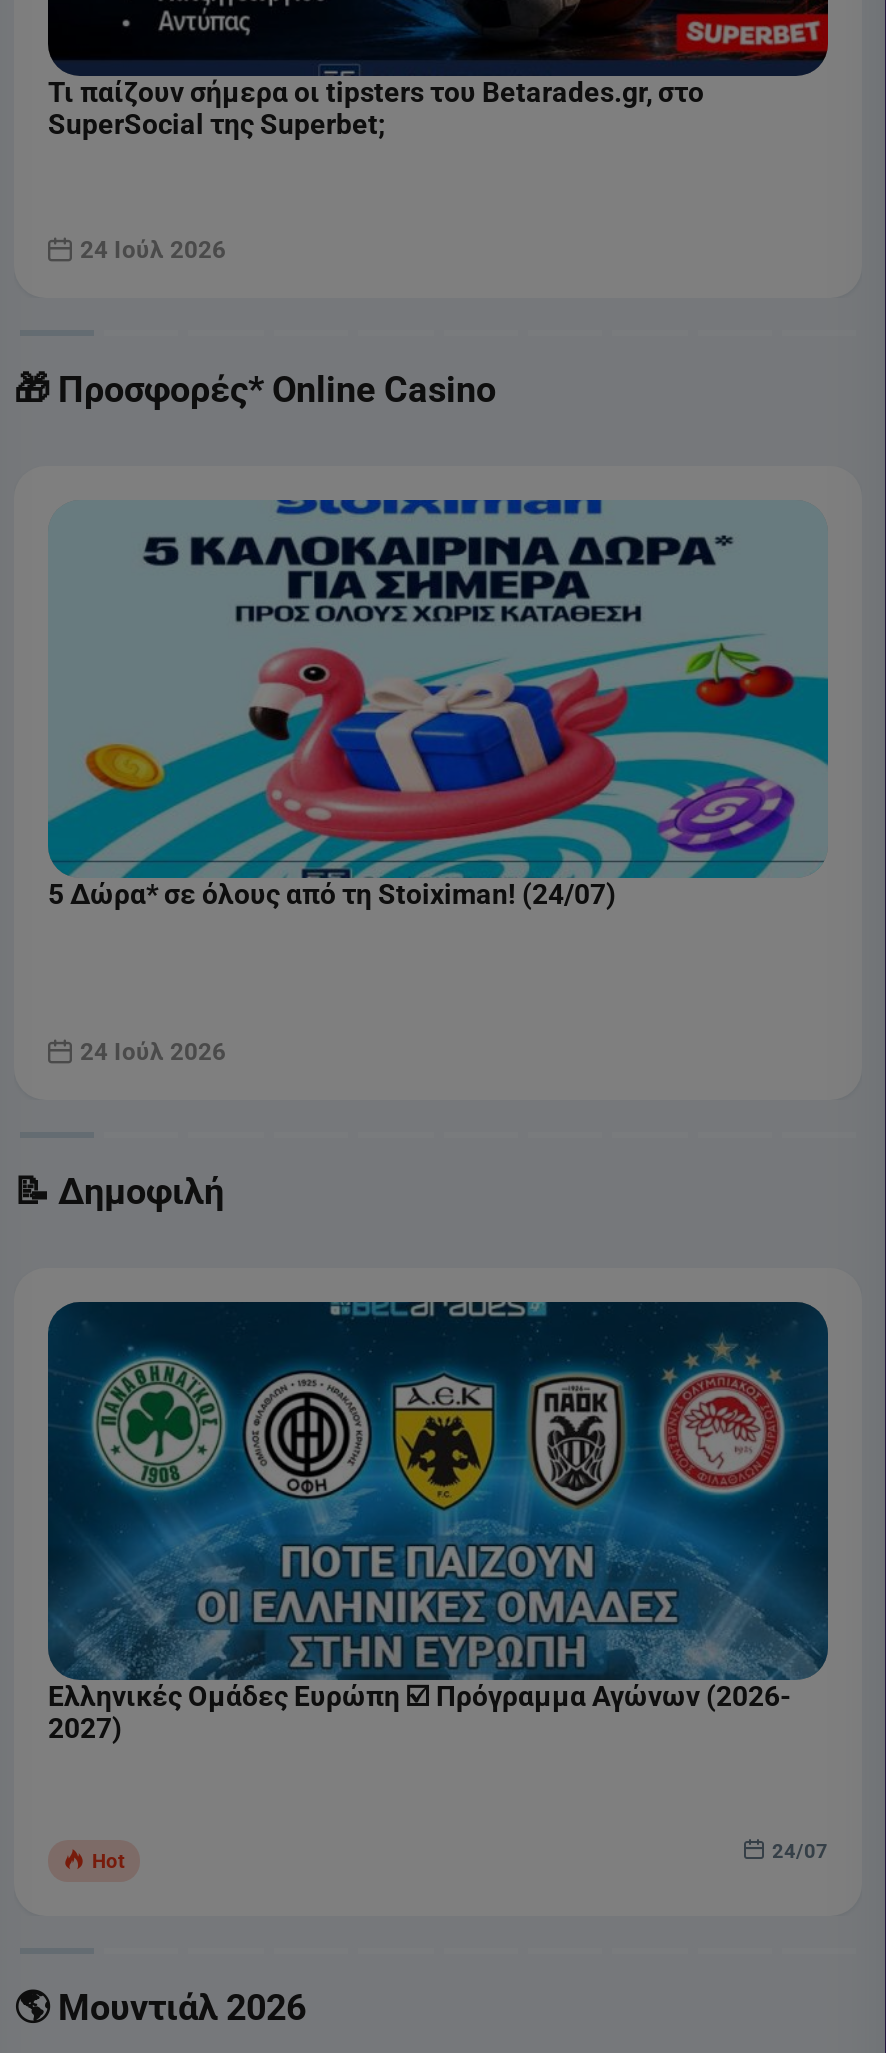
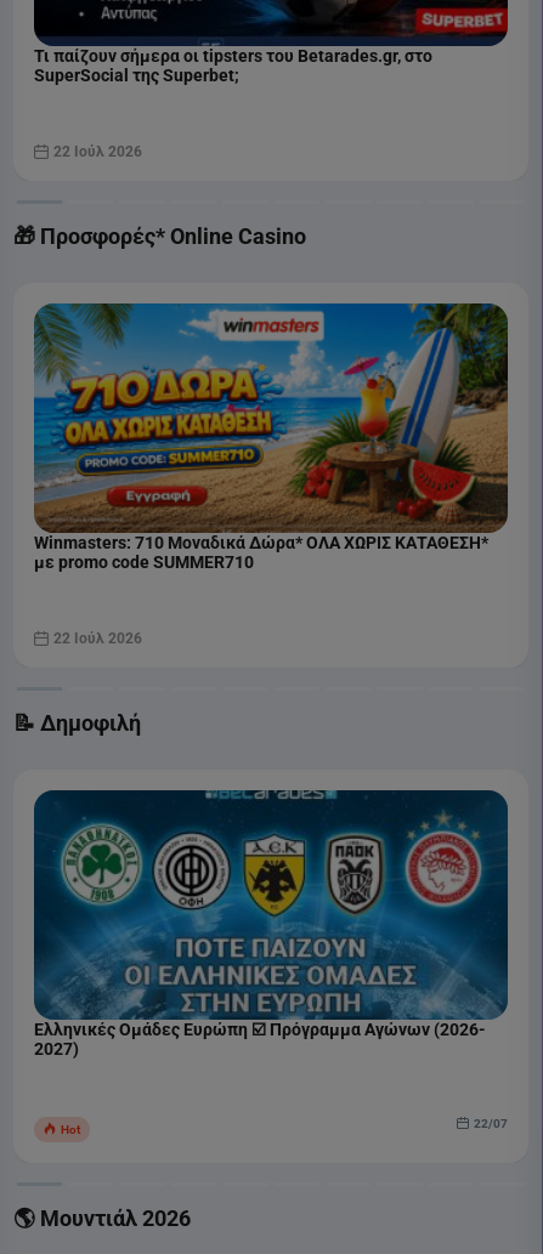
- 24 Ιούλ 2026
+ 22 Ιούλ 2026

- [image]
- 5 Δώρα* σε όλους από τη Stoiximan! (24/07)
+ [image]
+ Winmasters: 710 Μοναδικά Δώρα* ΟΛΑ ΧΩΡΙΣ ΚΑΤΑΘΕΣΗ*
+ με promo code SUMMER710

- 24 Ιούλ 2026
+ 22 Ιούλ 2026

- 24/07
+ 22/07
